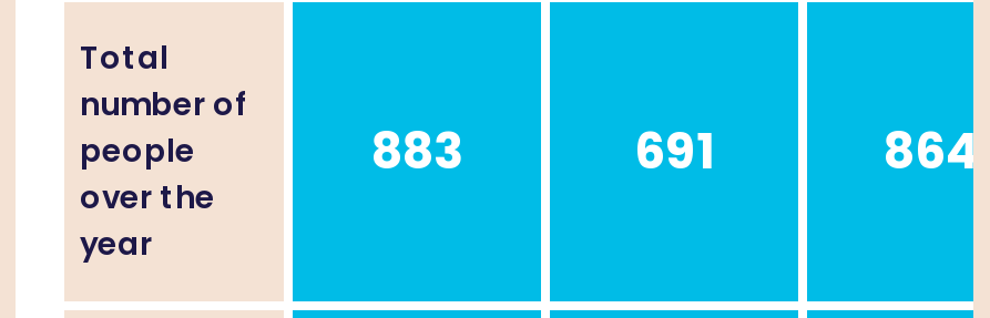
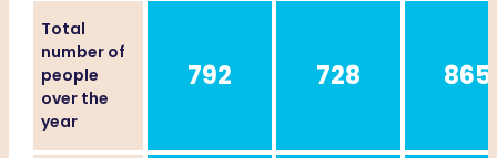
- 883
+ 792

- 691
+ 728

- 864
+ 865
